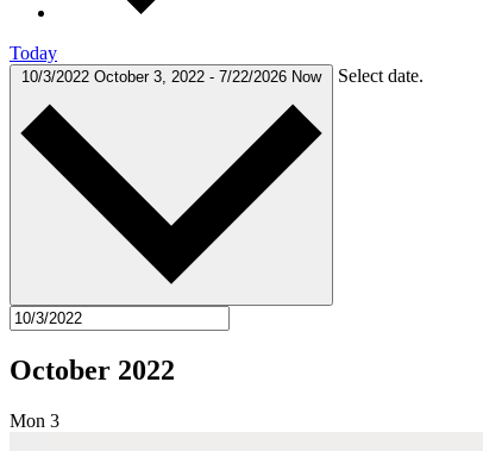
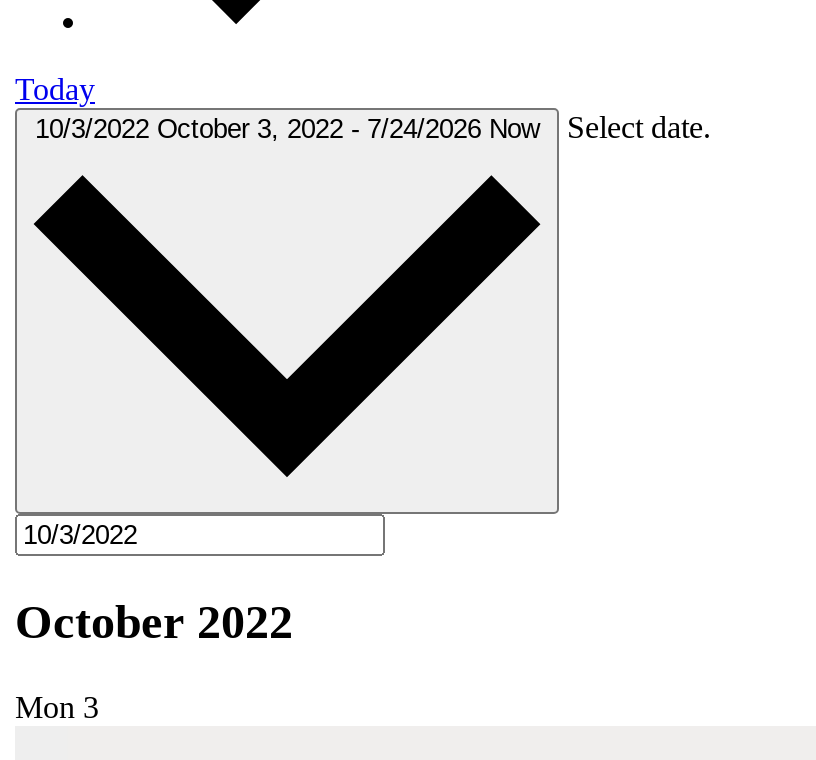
- 10/3/2022 October 3, 2022 - 7/22/2026 Now Select date.
+ 10/3/2022 October 3, 2022 - 7/24/2026 Now Select date.
